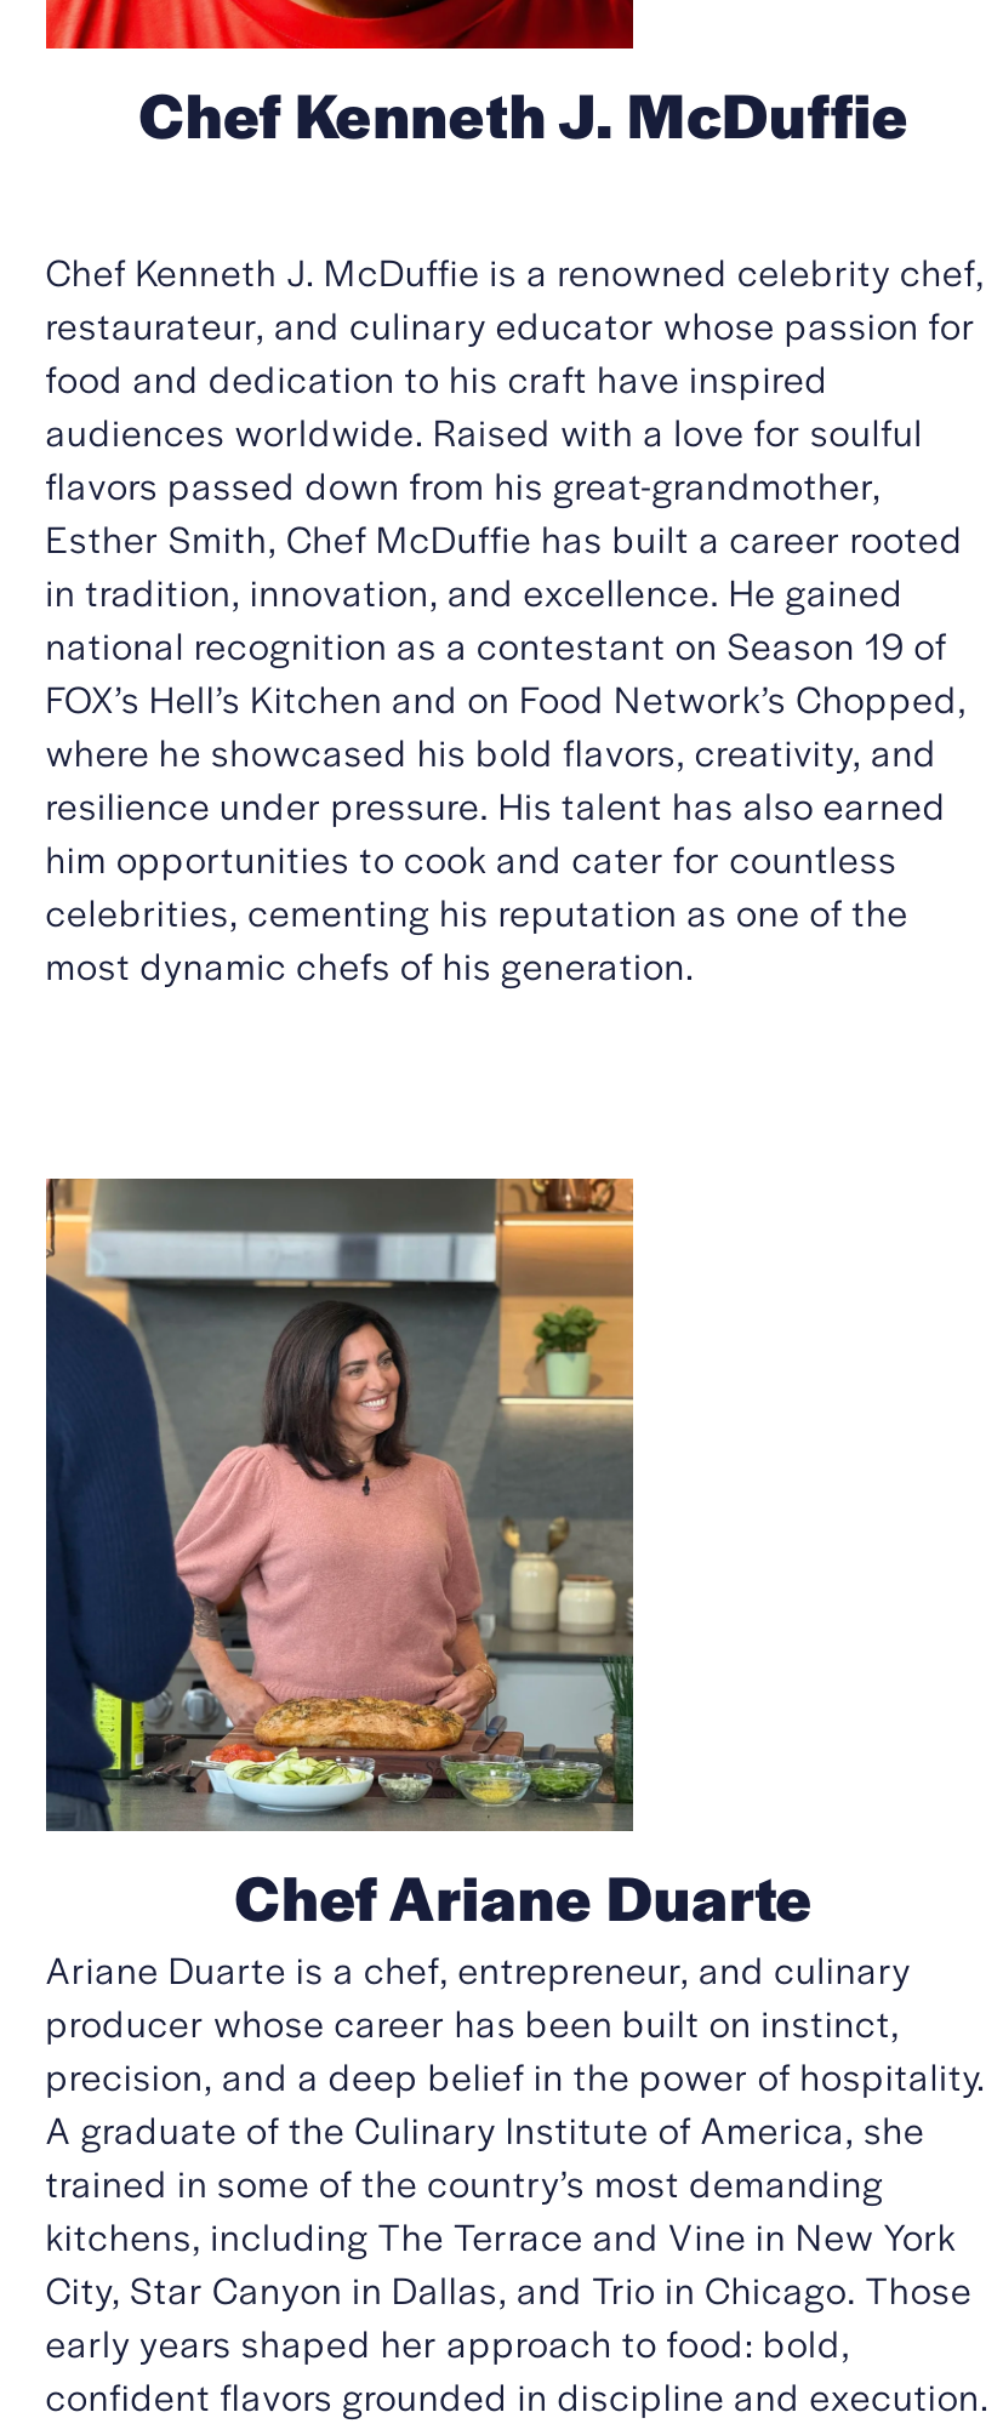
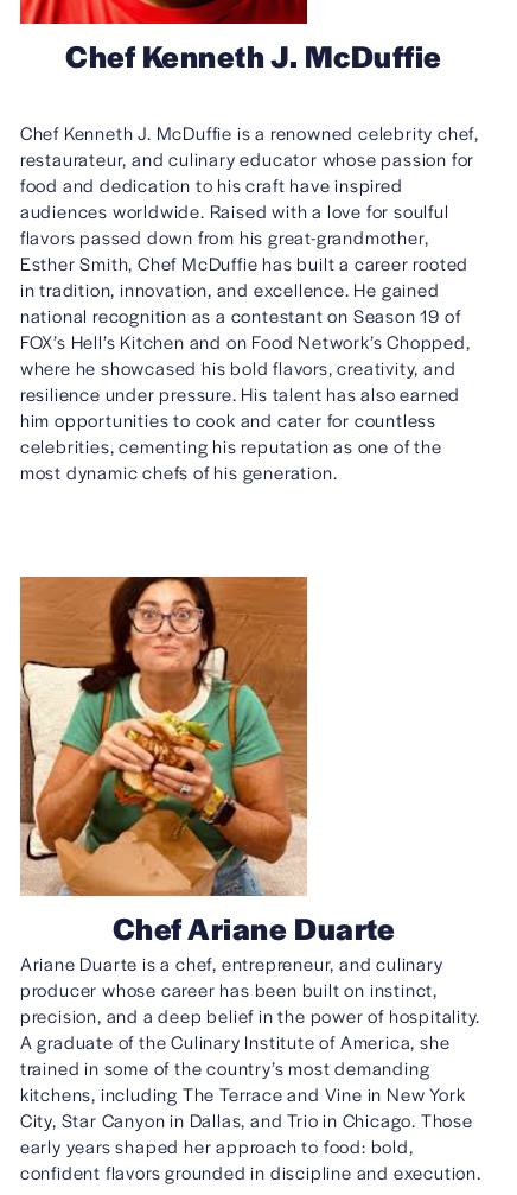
- [image]
+ [image]
